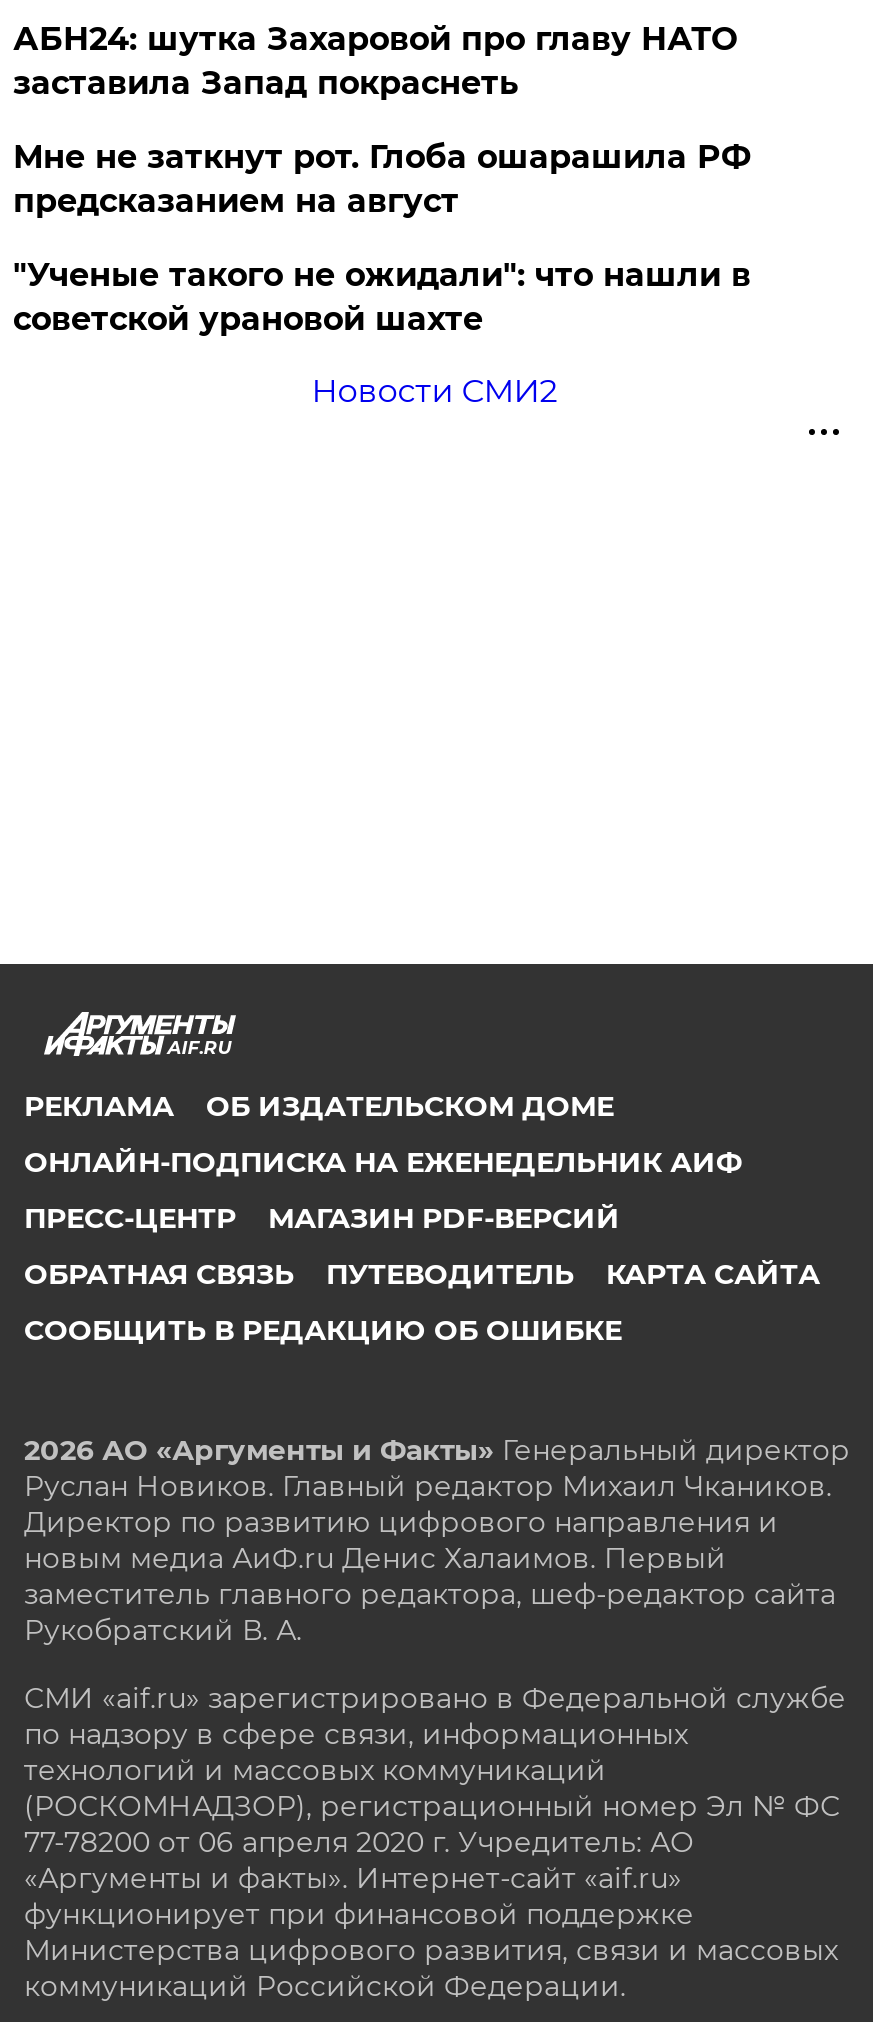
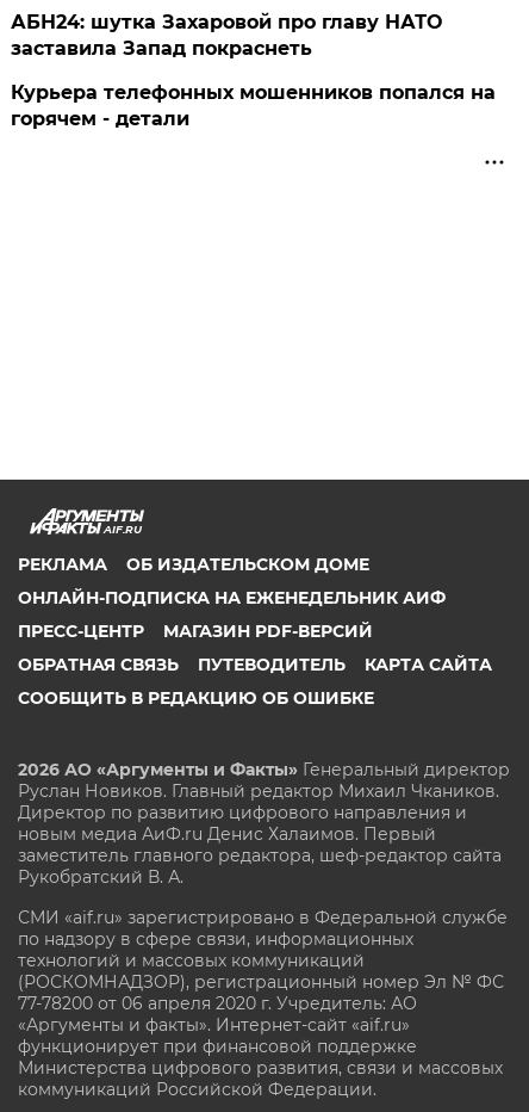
- Мне не заткнут рот. Глоба ошарашила РФ
- предсказанием на август
- "Ученые такого не ожидали": что нашли в
- советской урановой шахте
- Новости СМИ2
+ Курьера телефонных мошенников попался на
+ горячем - детали
